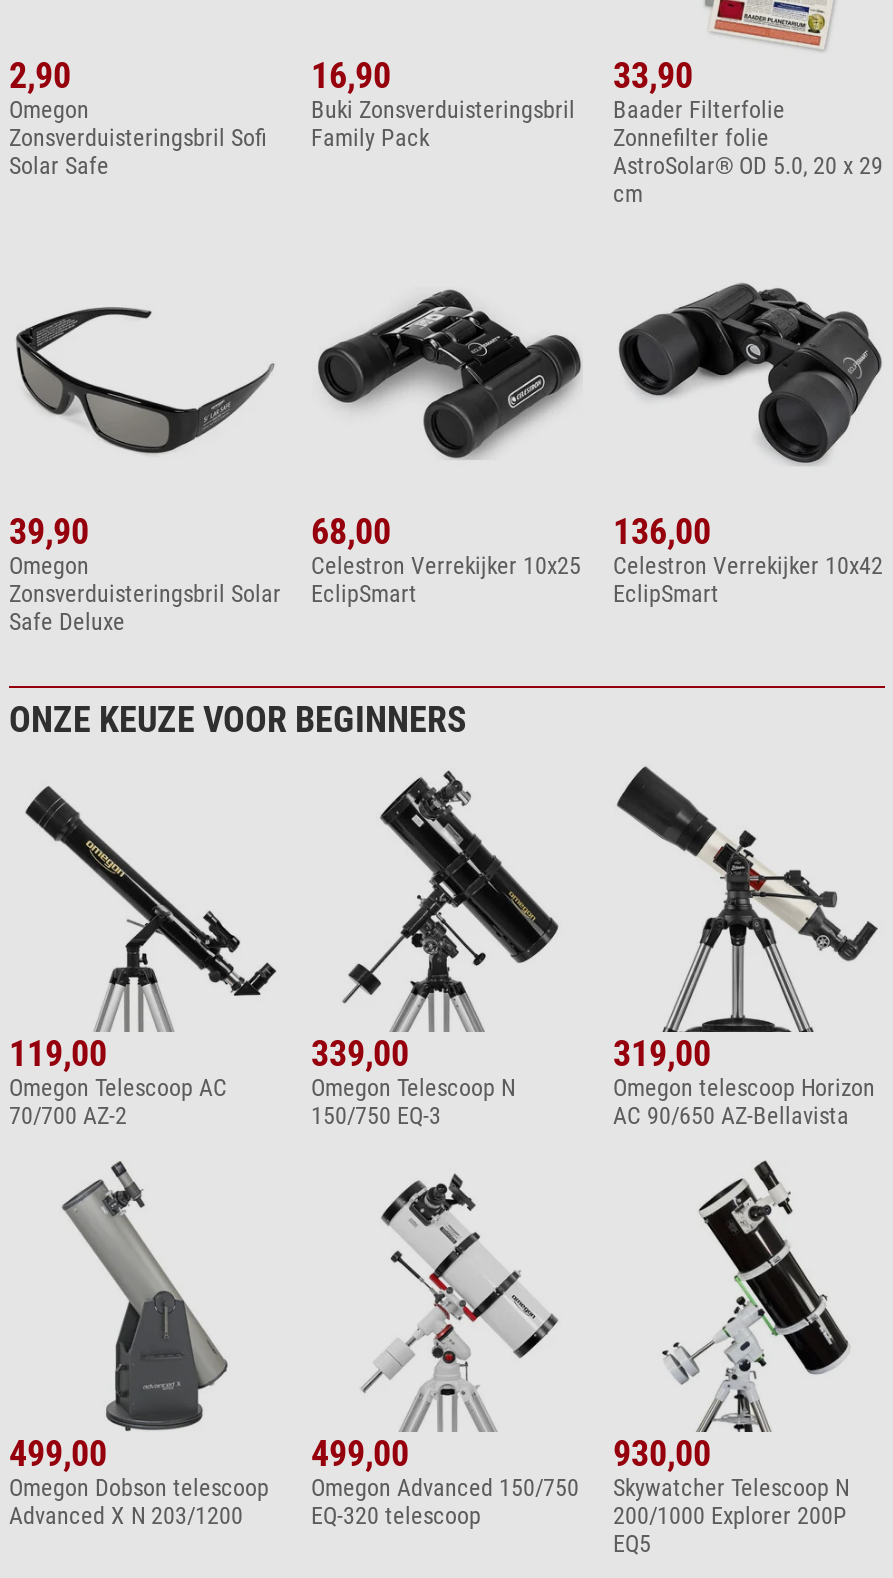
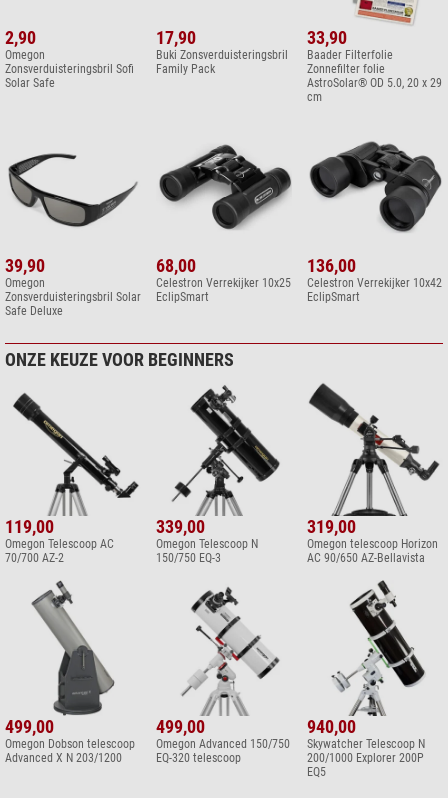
- 16,90
+ 17,90

- 930,00
+ 940,00
